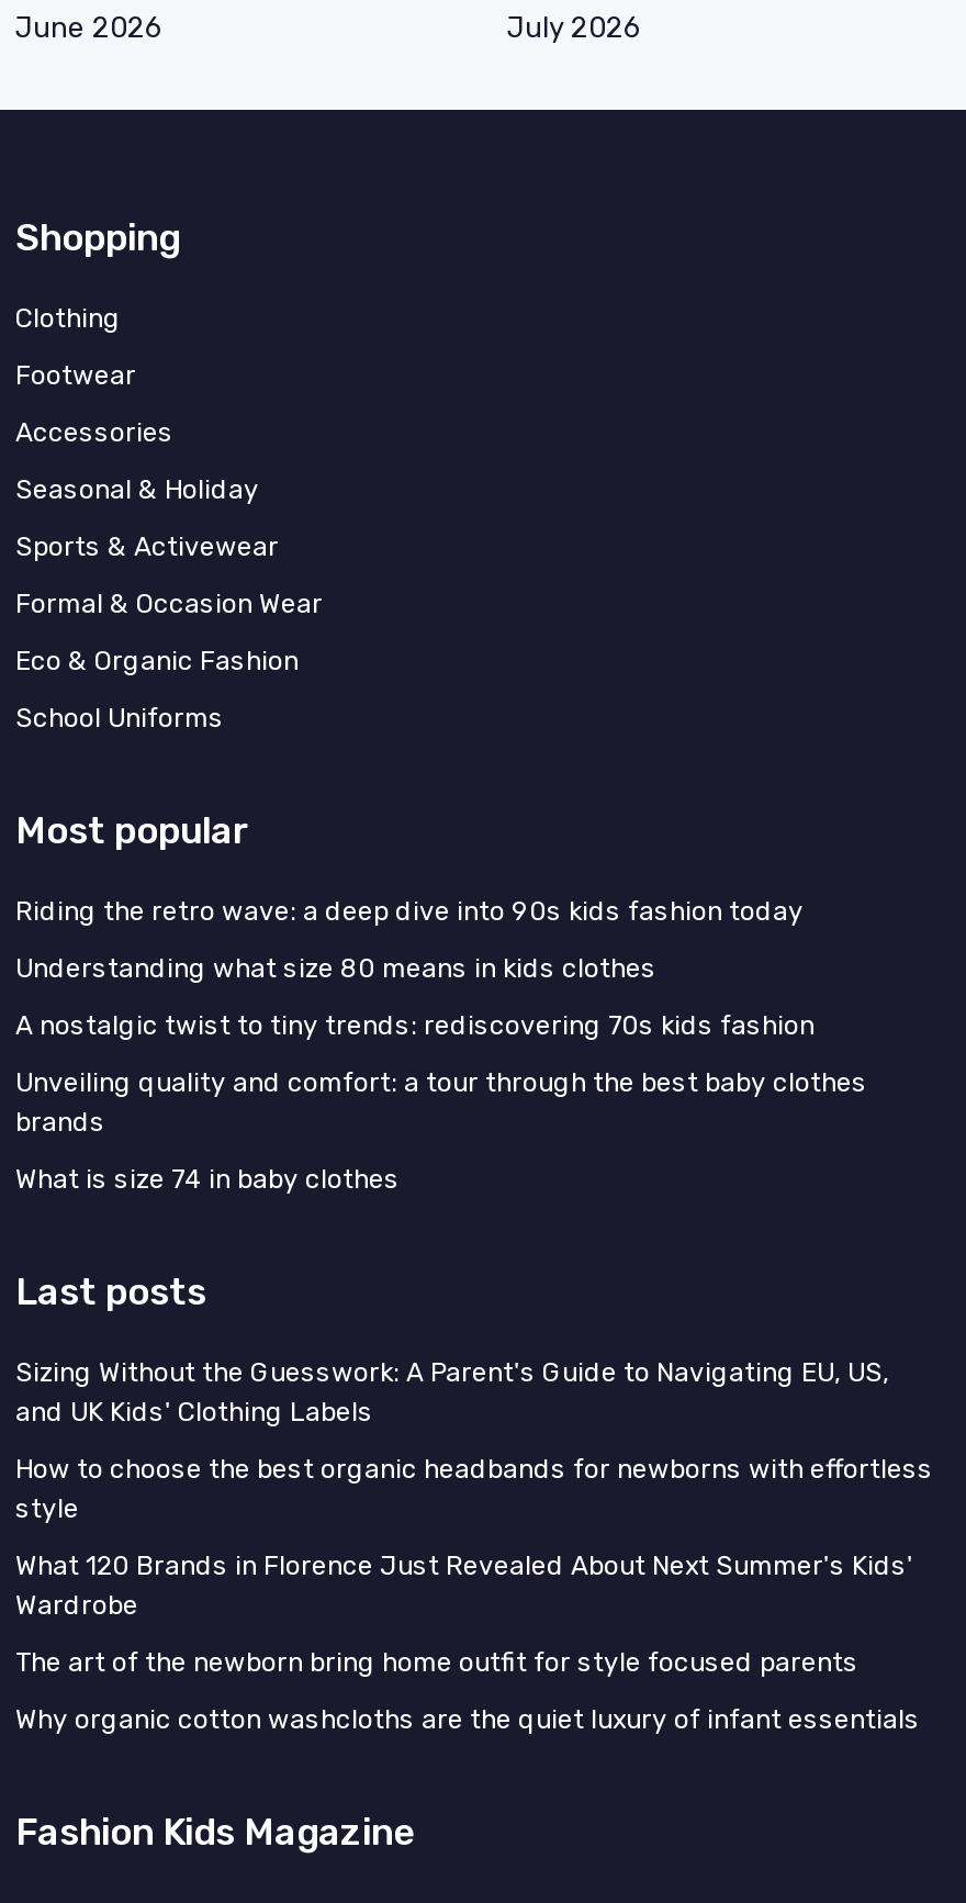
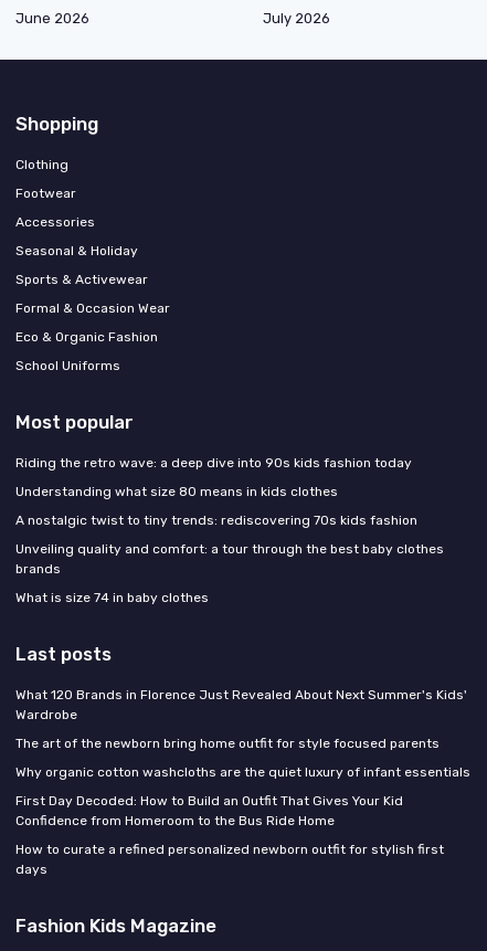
- Sizing Without the Guesswork: A Parent's Guide to Navigating EU, US,
- and UK Kids' Clothing Labels
- How to choose the best organic headbands for newborns with effortless
- style

moved up: What 120 Brands in Florence Just Revealed About Next Summer's Kids' | Wardrobe | The art of the newborn bring home outfit for style focused parents | Why organic cotton washcloths are the quiet luxury of infant essentials

+ First Day Decoded: How to Build an Outfit That Gives Your Kid
+ Confidence from Homeroom to the Bus Ride Home
+ How to curate a refined personalized newborn outfit for stylish first
+ days
